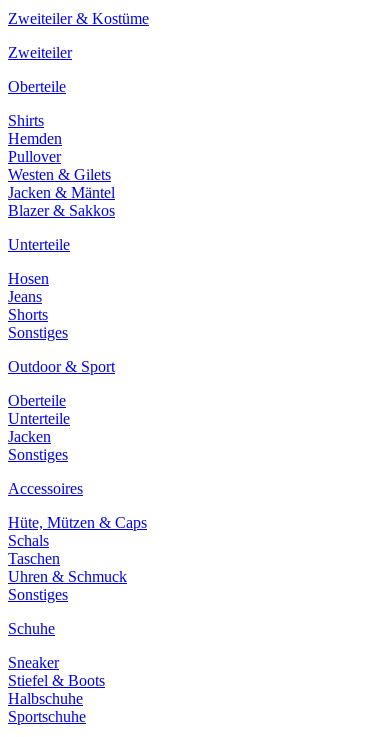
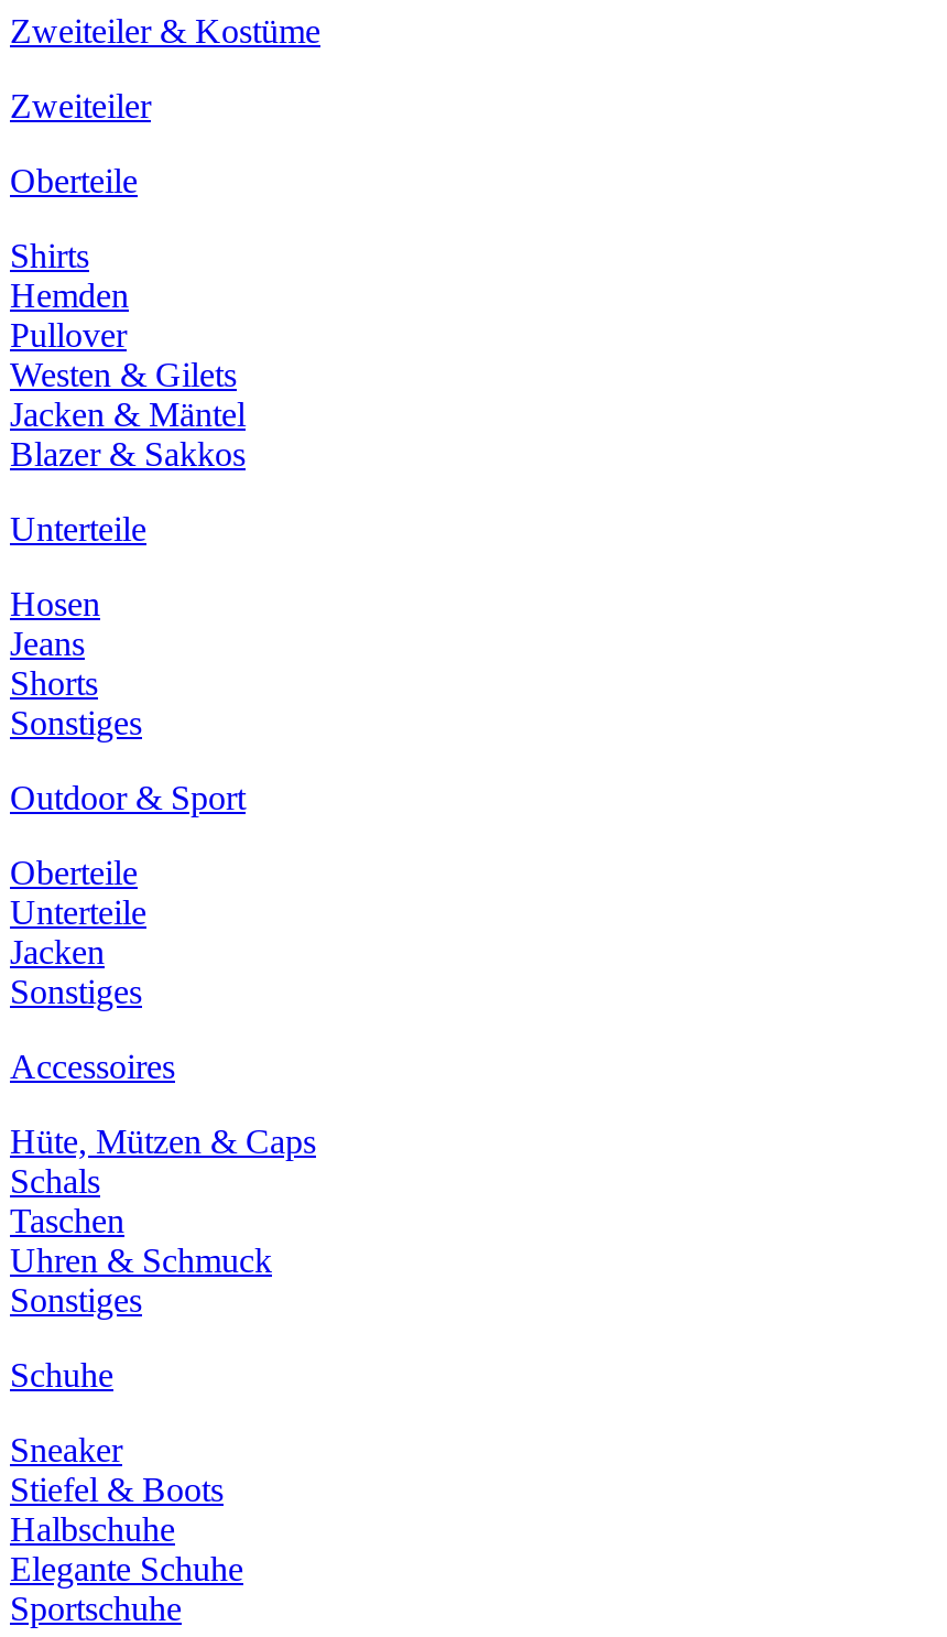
+ Elegante Schuhe
